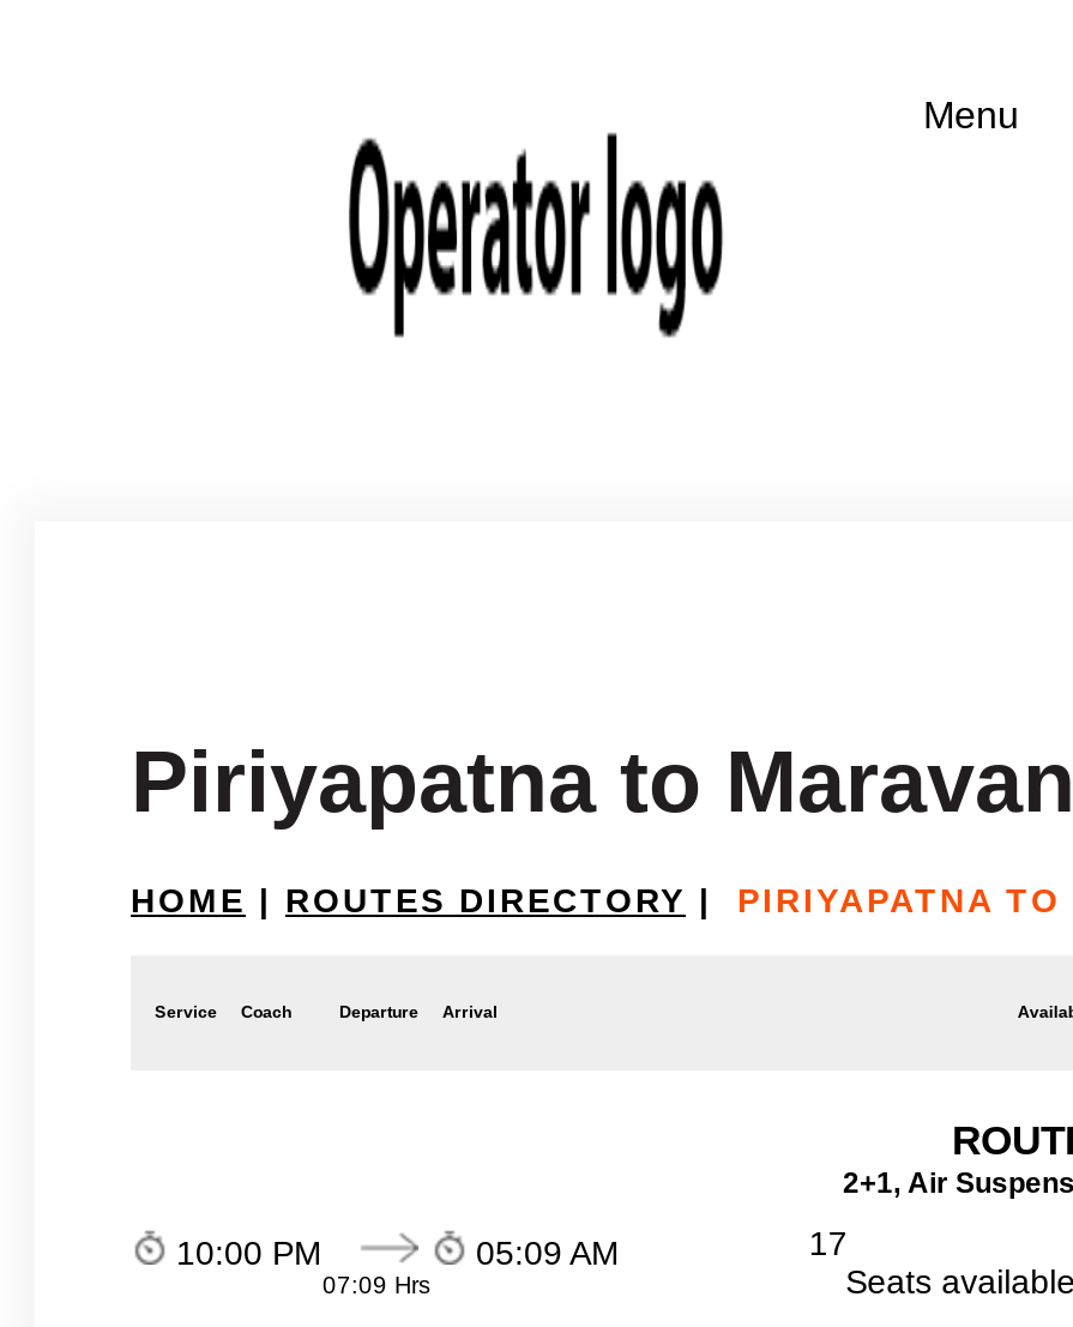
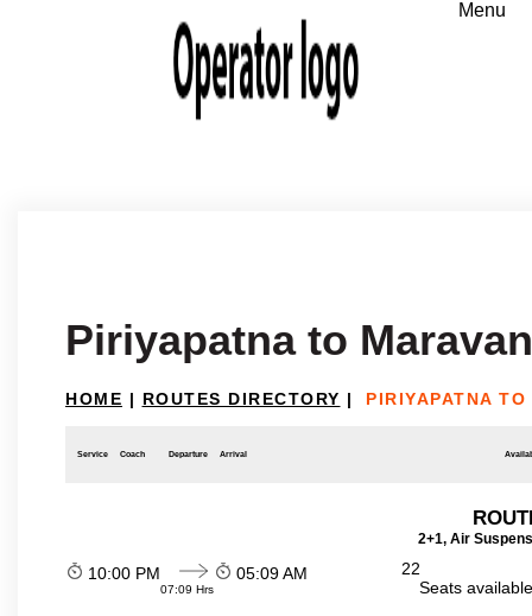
- 17
+ 22
